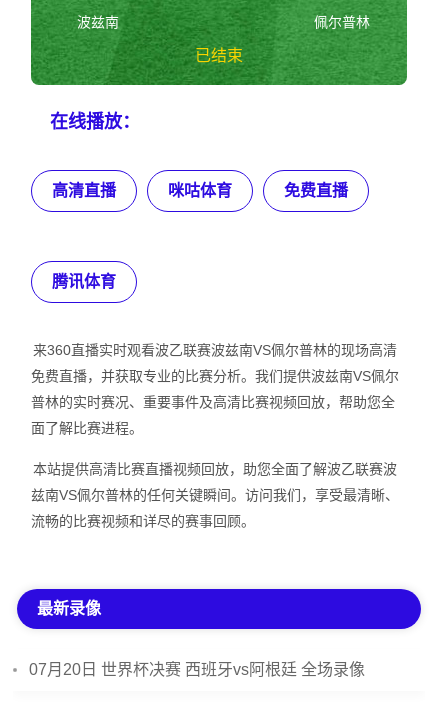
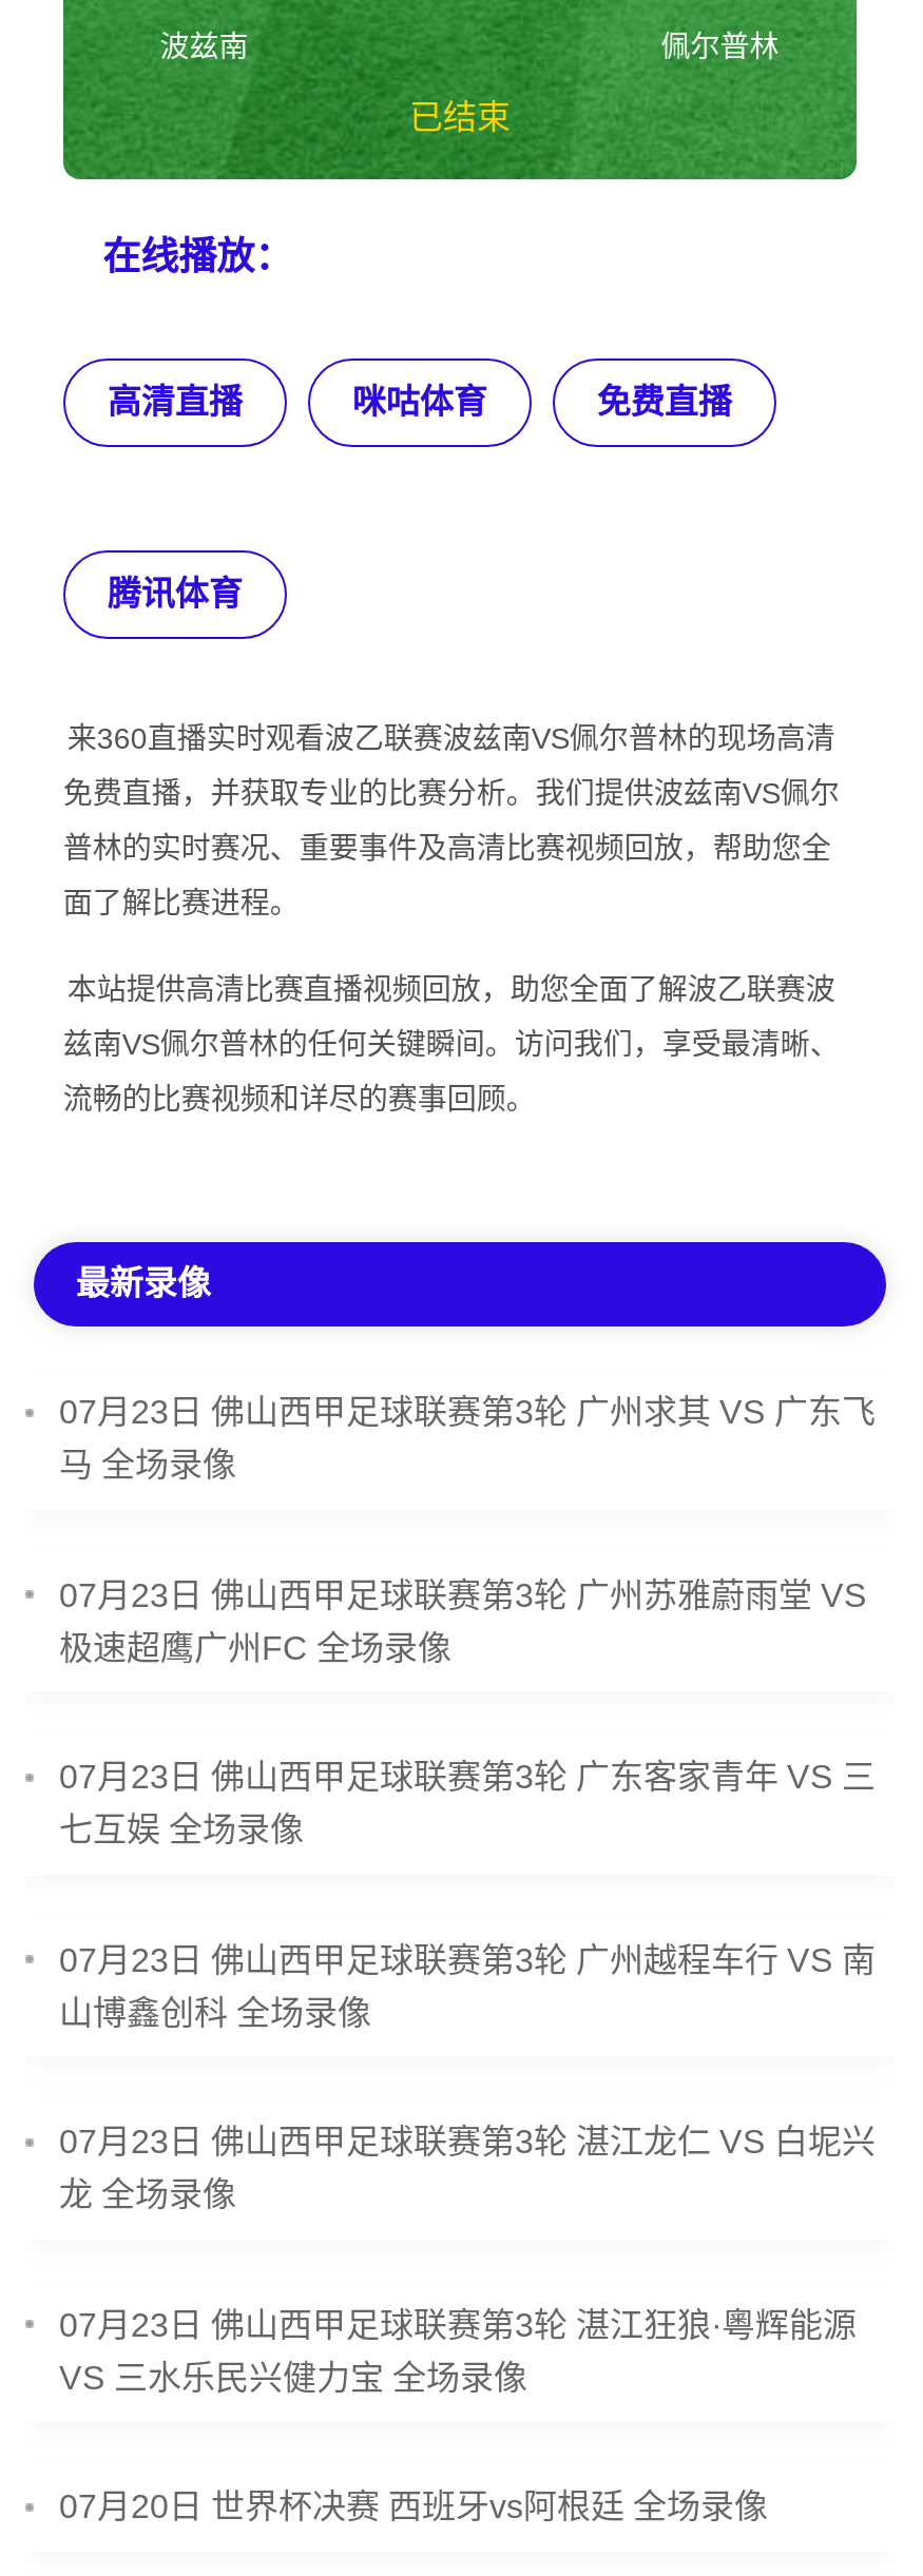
+ 07月23日 佛山西甲足球联赛第3轮 广州求其 VS 广东飞
+ 马 全场录像

+ 07月23日 佛山西甲足球联赛第3轮 广州苏雅蔚雨堂 VS
+ 极速超鹰广州FC 全场录像

+ 07月23日 佛山西甲足球联赛第3轮 广东客家青年 VS 三
+ 七互娱 全场录像

+ 07月23日 佛山西甲足球联赛第3轮 广州越程车行 VS 南
+ 山博鑫创科 全场录像

+ 07月23日 佛山西甲足球联赛第3轮 湛江龙仁 VS 白坭兴
+ 龙 全场录像

+ 07月23日 佛山西甲足球联赛第3轮 湛江狂狼·粵辉能源
+ VS 三水乐民兴健力宝 全场录像
